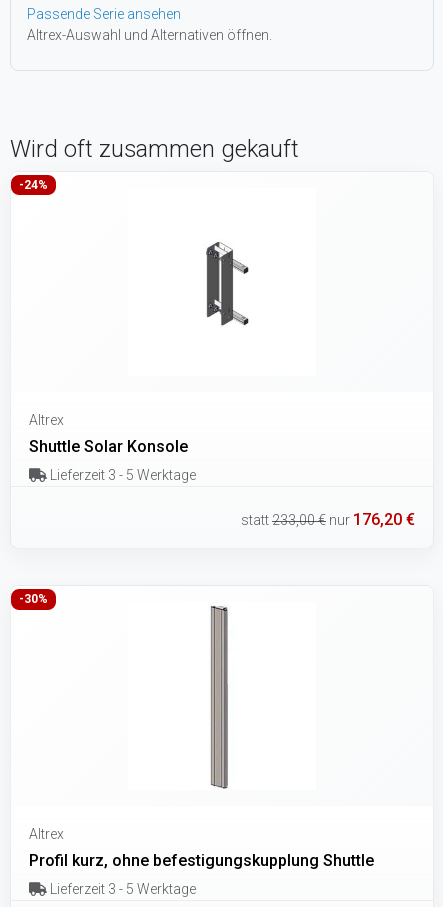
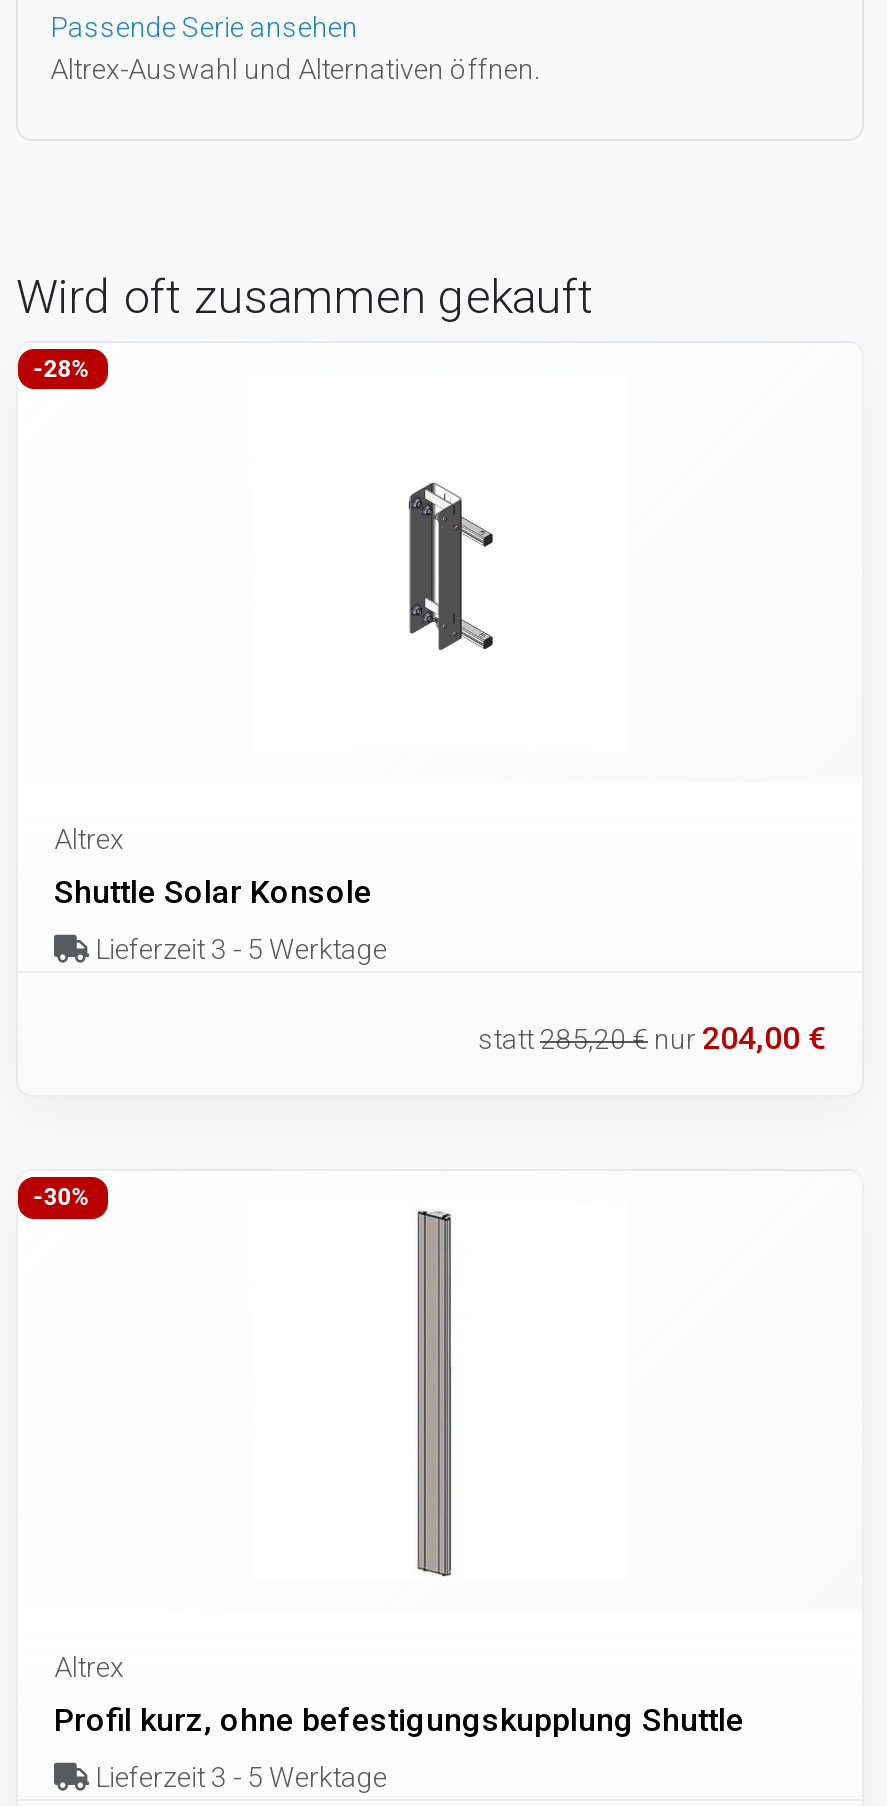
- -24%
+ -28%

- statt233,00 €nur 176,20 €
+ statt285,20 €nur 204,00 €
